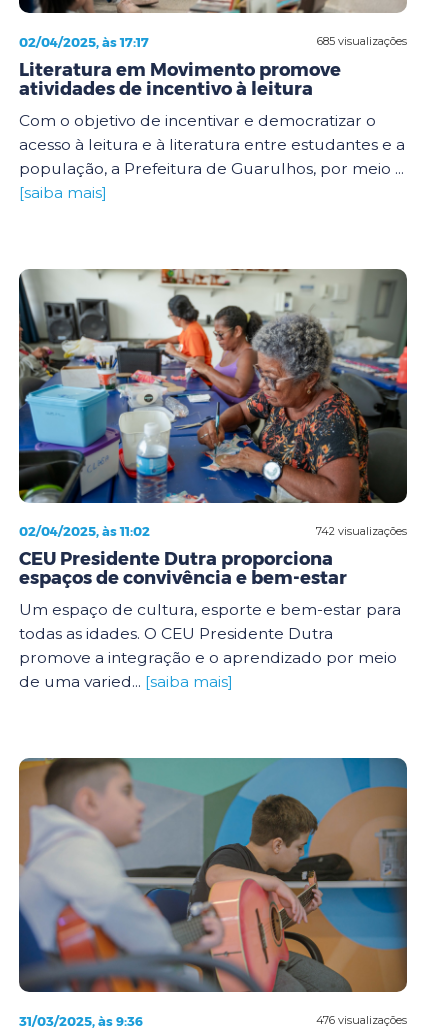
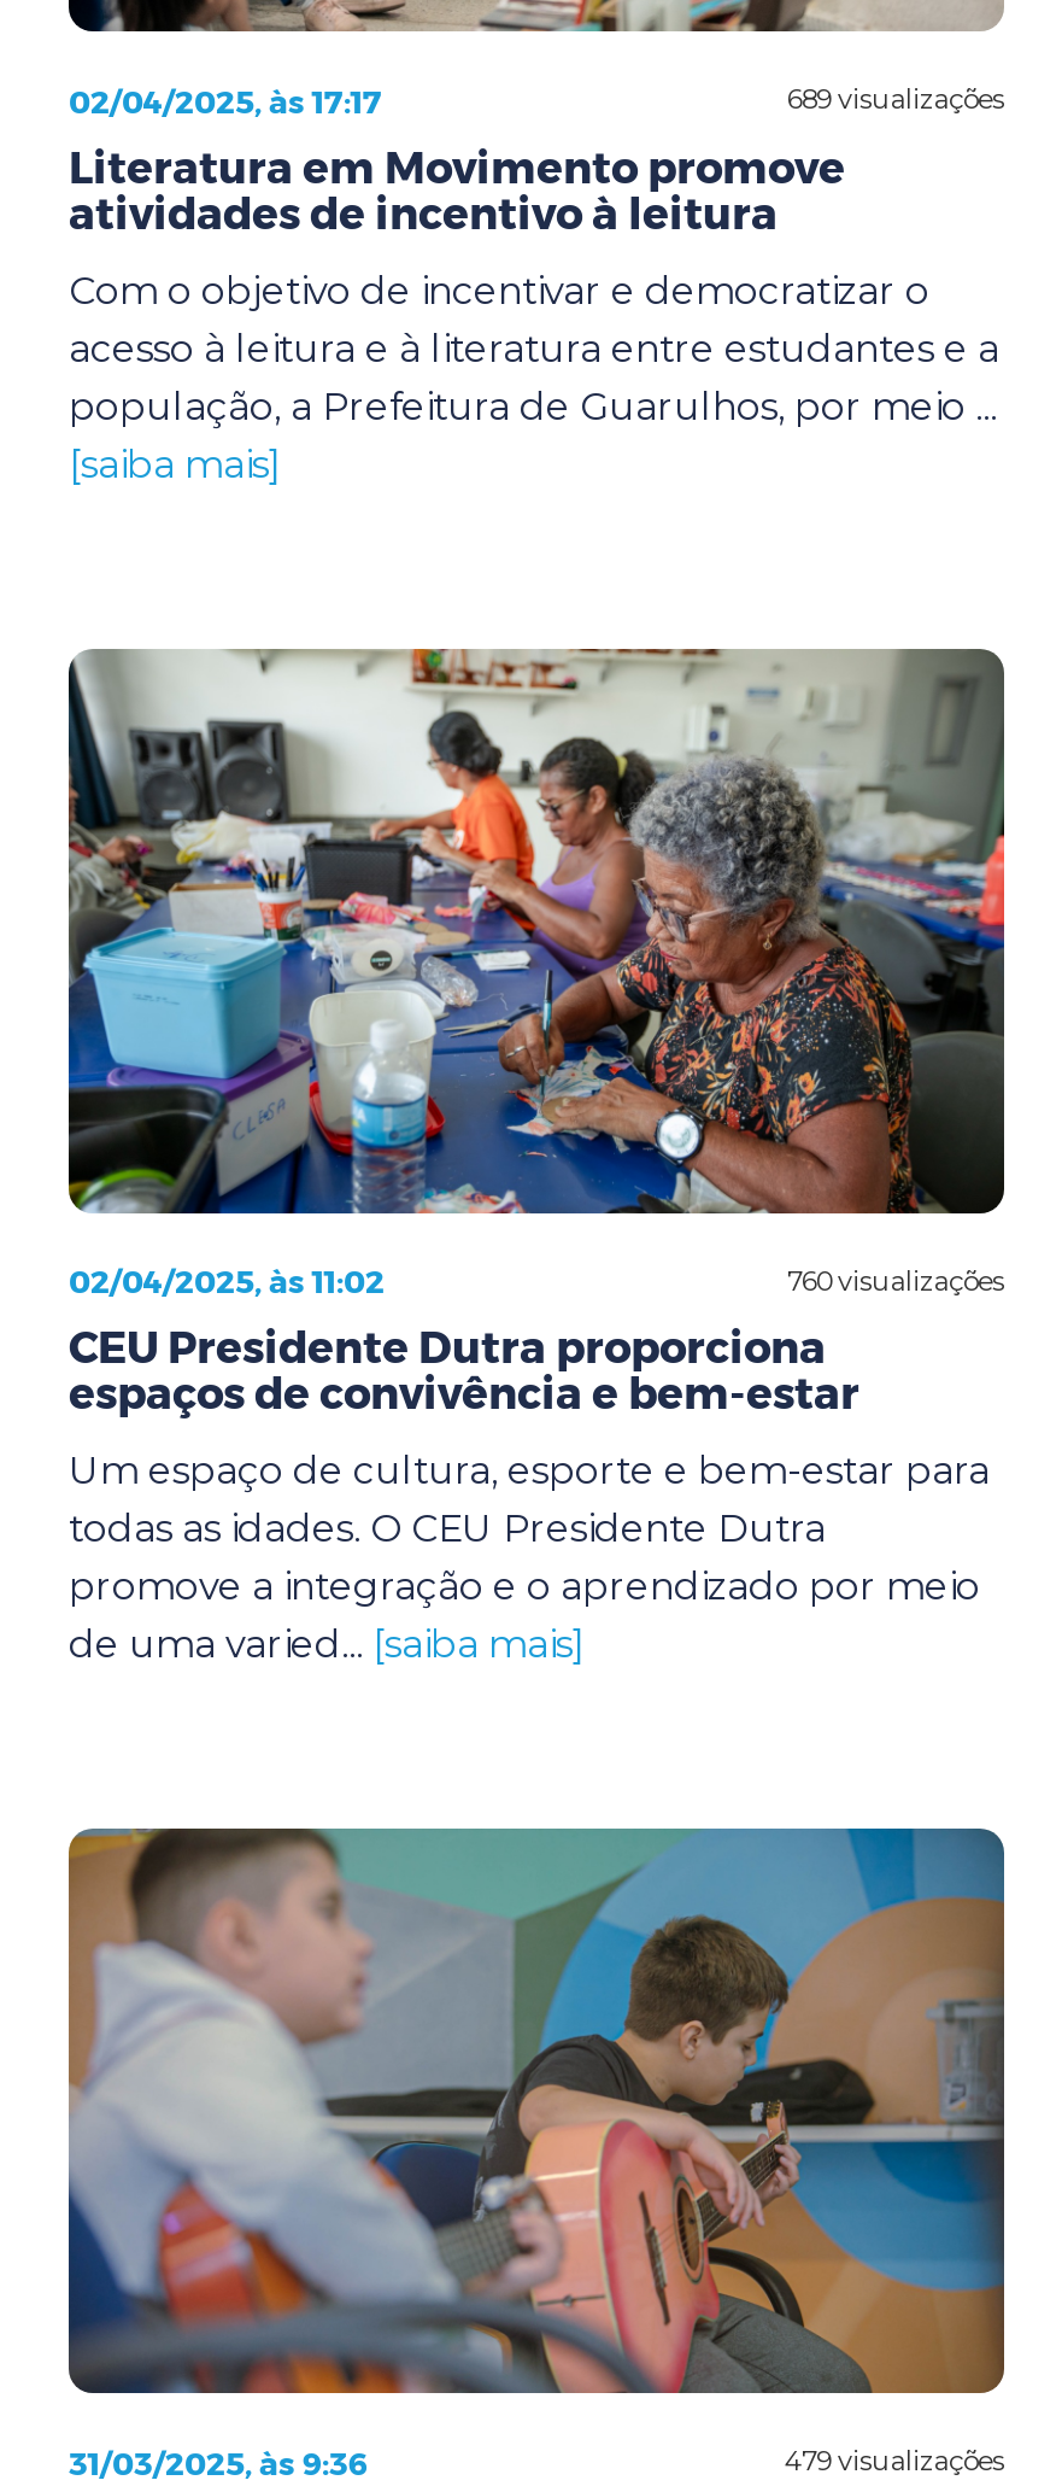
- 685 visualizações
+ 689 visualizações

- 742 visualizações
+ 760 visualizações

- 476 visualizações
+ 479 visualizações
